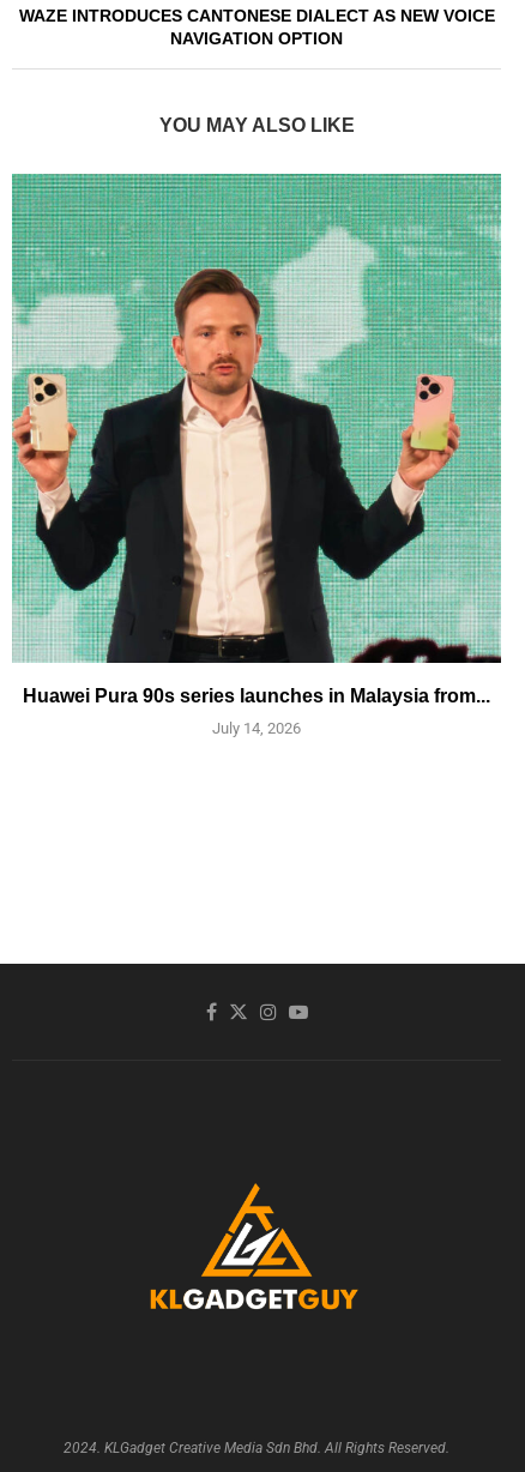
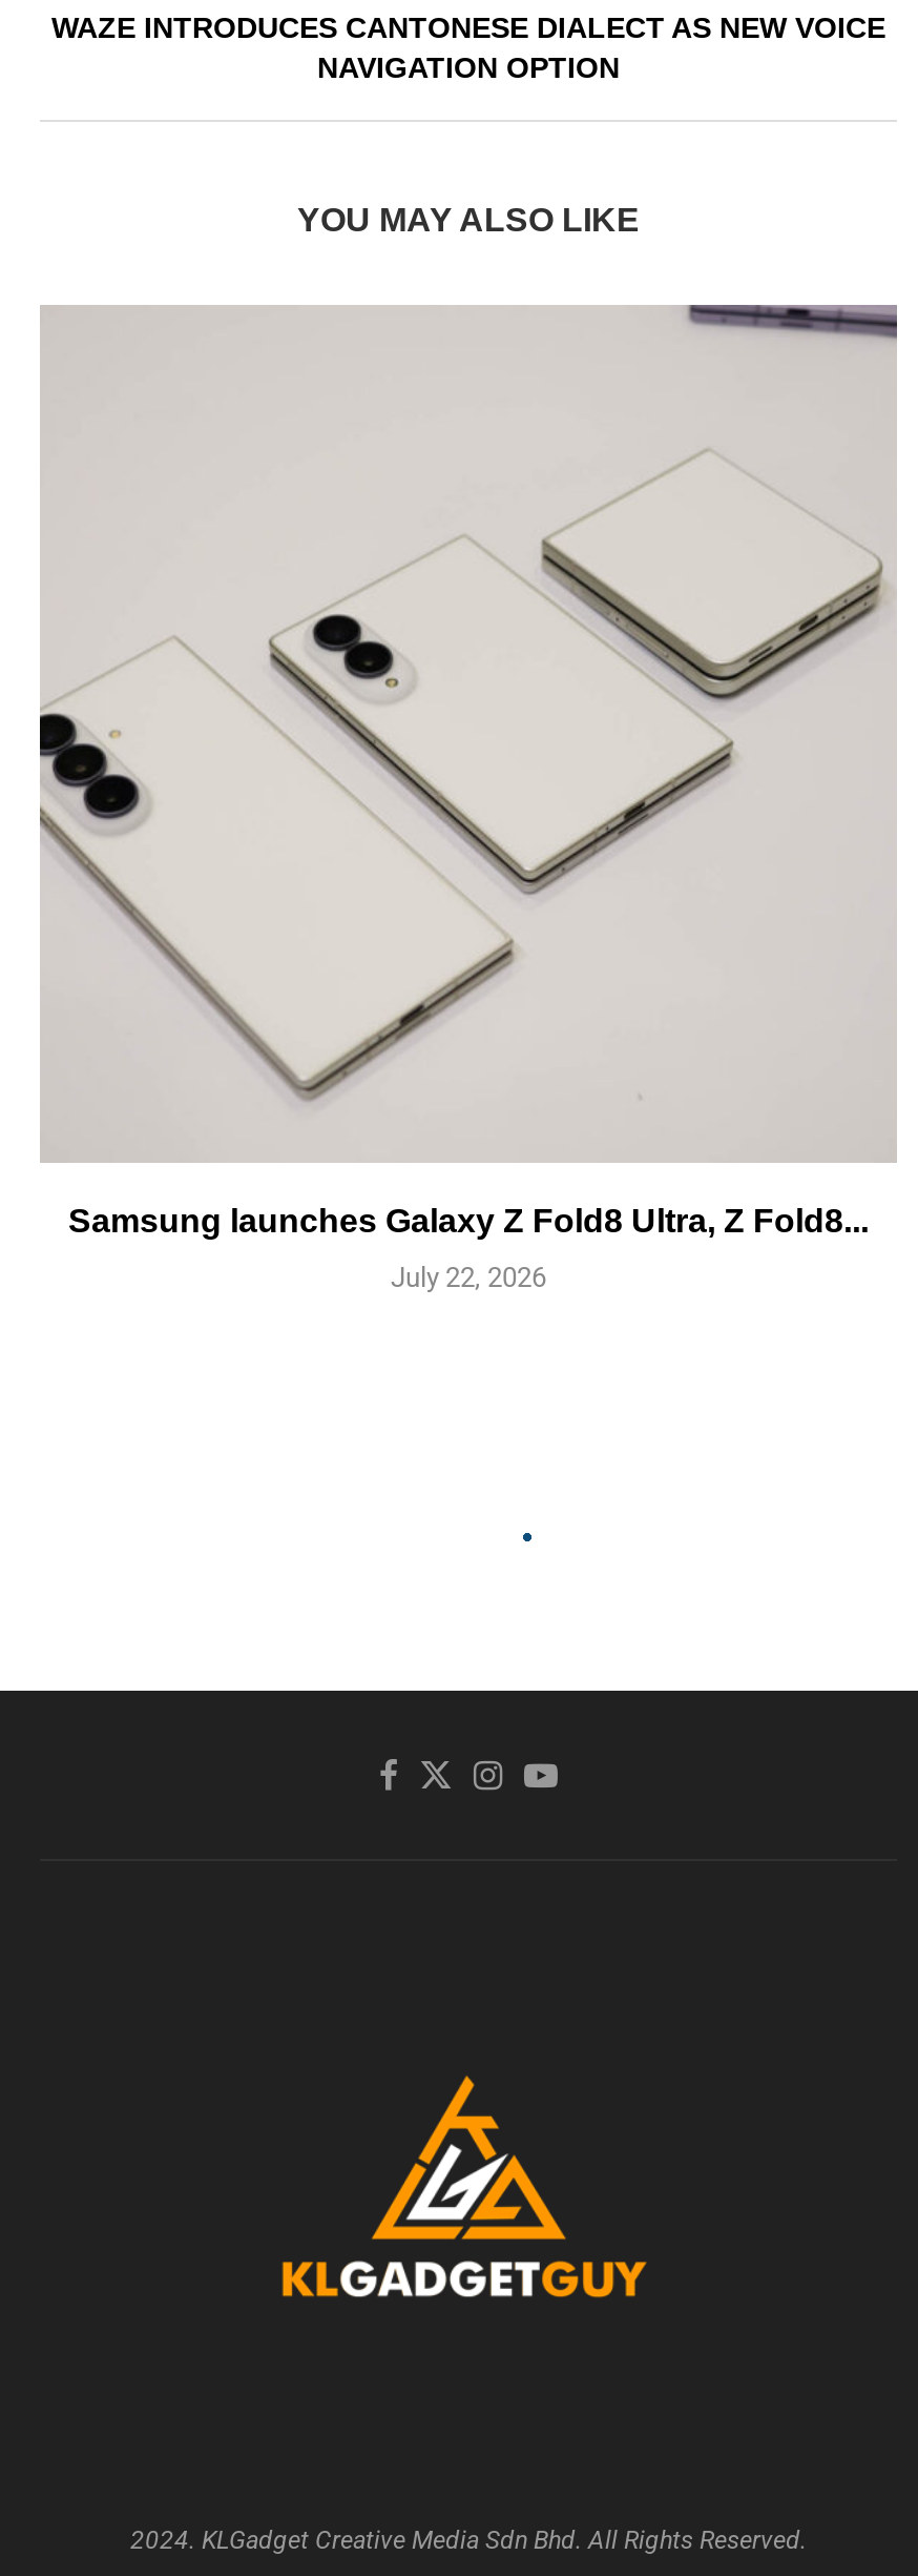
- [image]
- Huawei Pura 90s series launches in Malaysia from...
+ [image]
+ Samsung launches Galaxy Z Fold8 Ultra, Z Fold8...

- July 14, 2026
+ July 22, 2026
